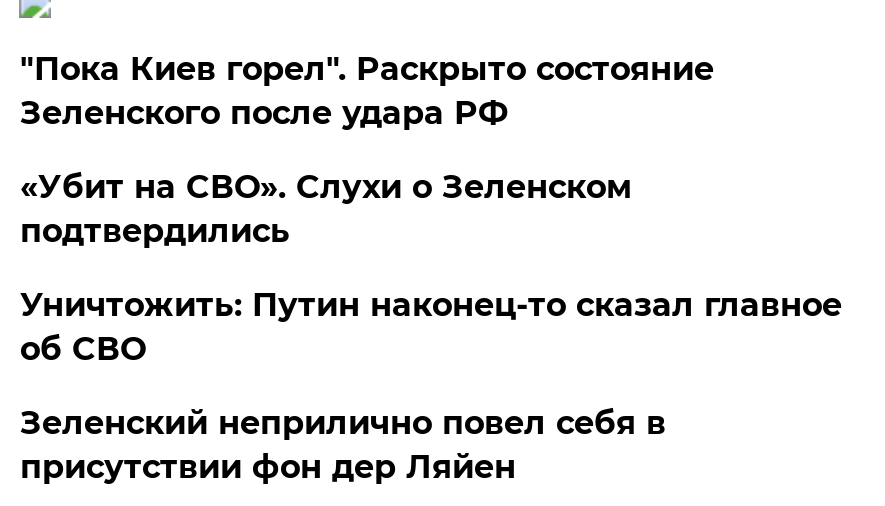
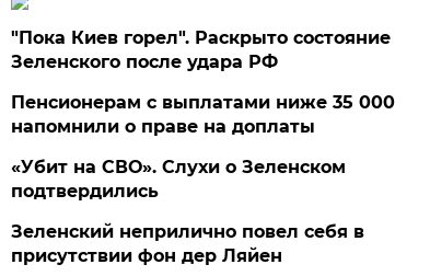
+ Пенсионерам с выплатами ниже 35 000
+ напомнили о праве на доплаты

moved down: «Убит на СВО». Слухи о Зеленском | подтвердились

- Уничтожить: Путин наконец-то сказал главное
- об СВО
